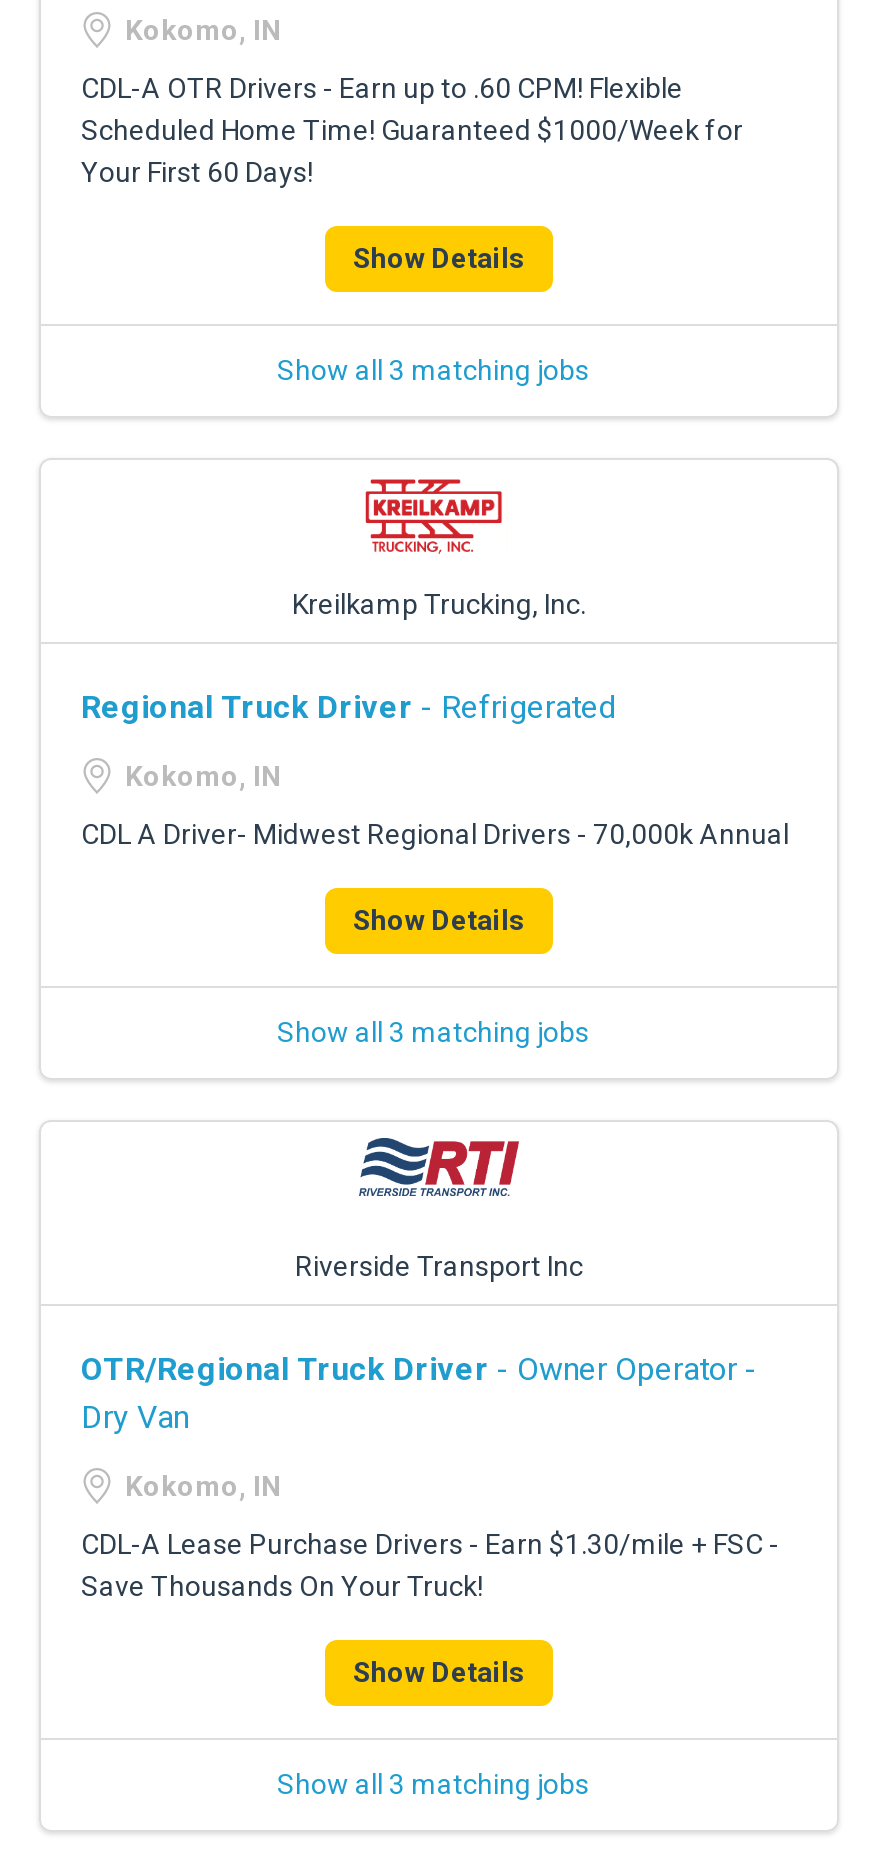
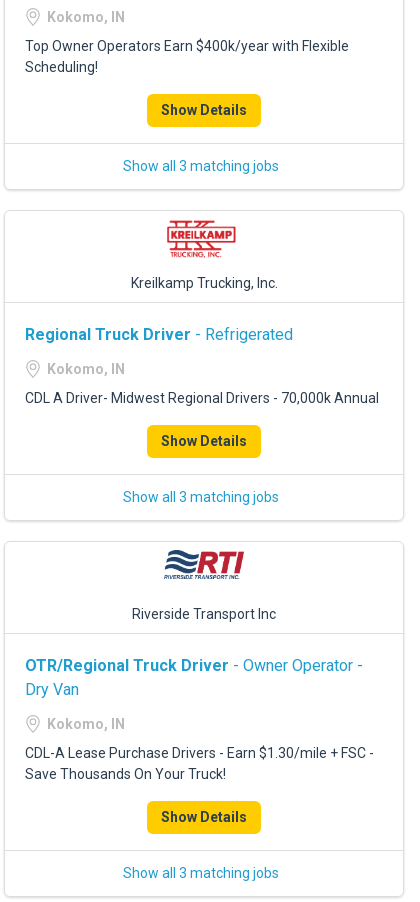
- CDL-A OTR Drivers - Earn up to .60 CPM! Flexible
- Scheduled Home Time! Guaranteed $1000/Week for
- Your First 60 Days!
+ Top Owner Operators Earn $400k/year with Flexible
+ Scheduling!
